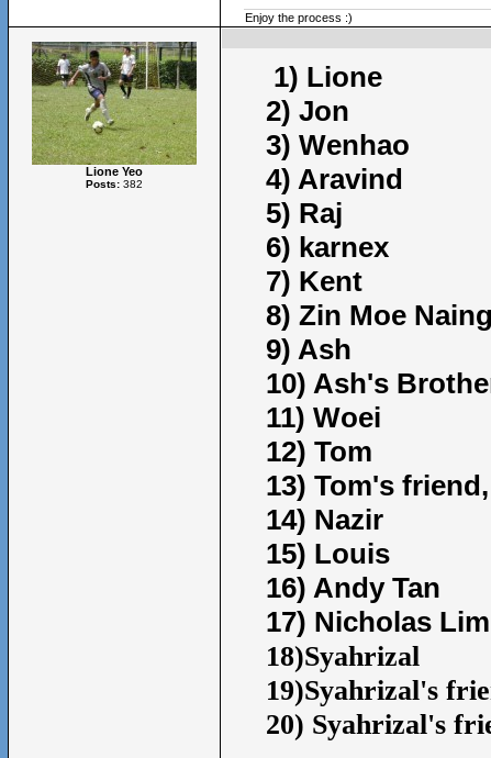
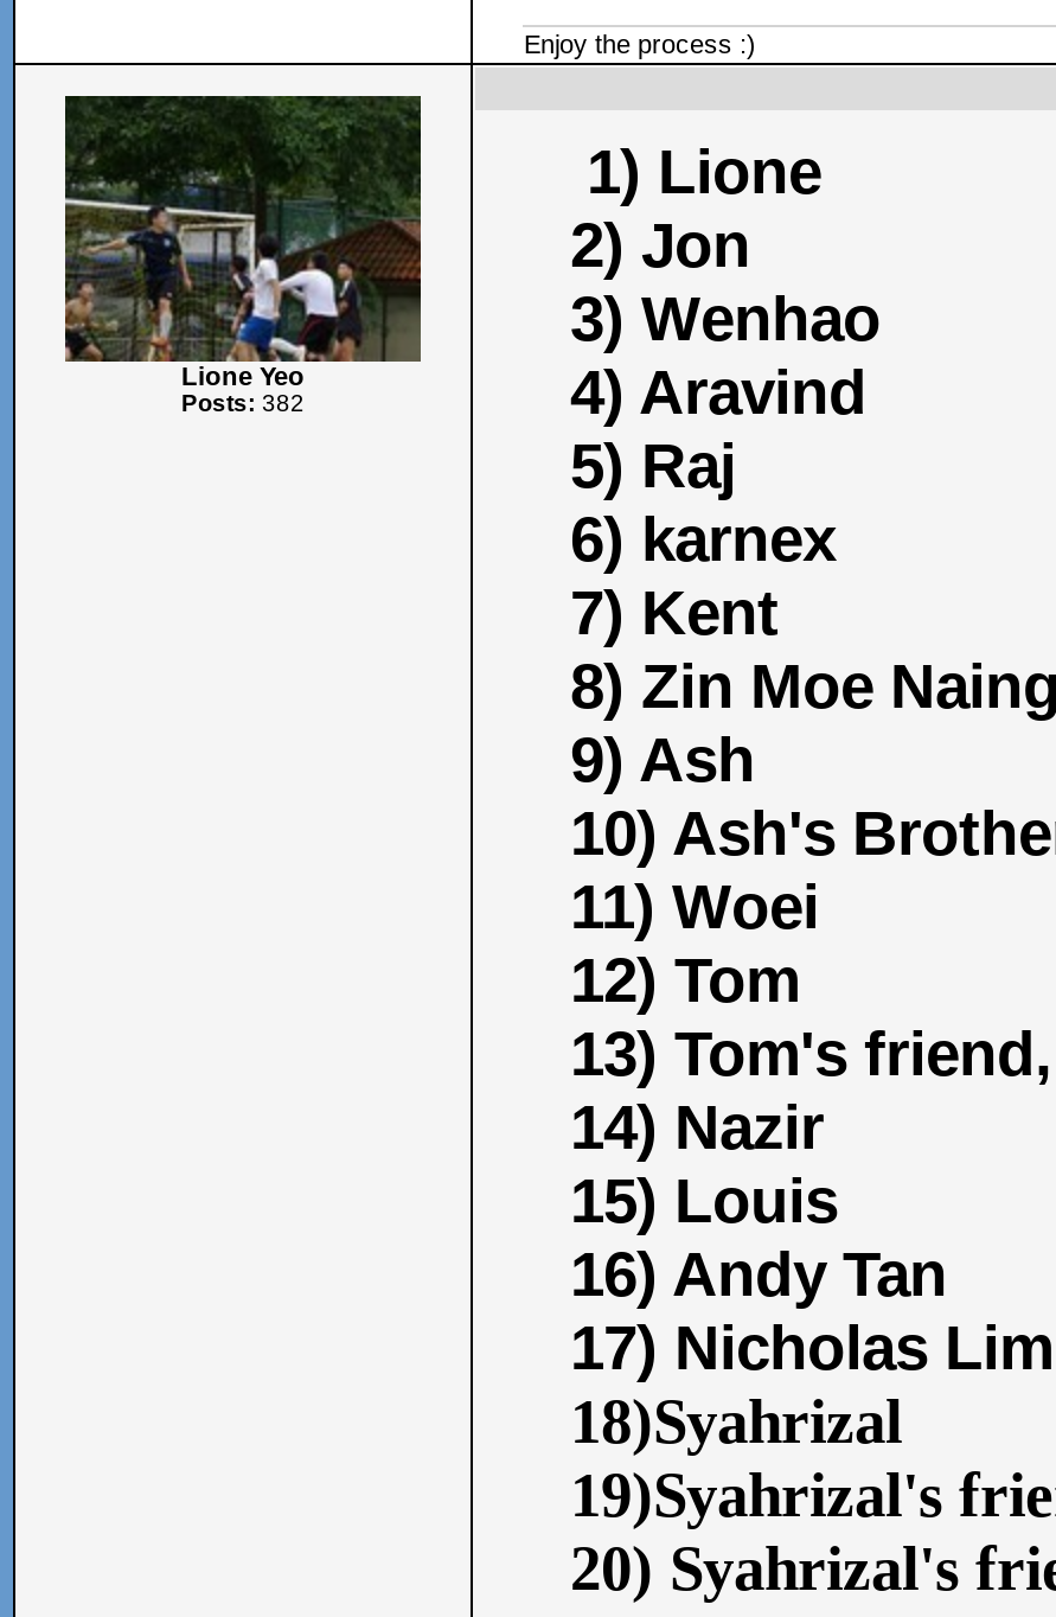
- [image]
+ [image]
